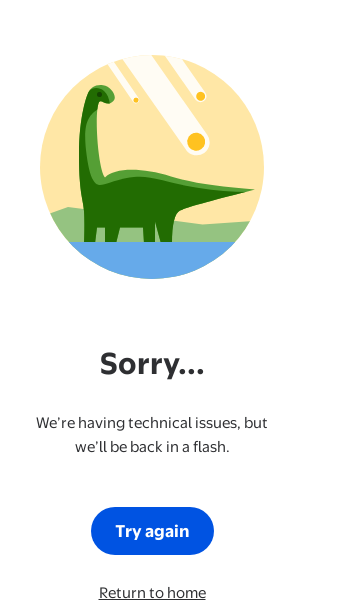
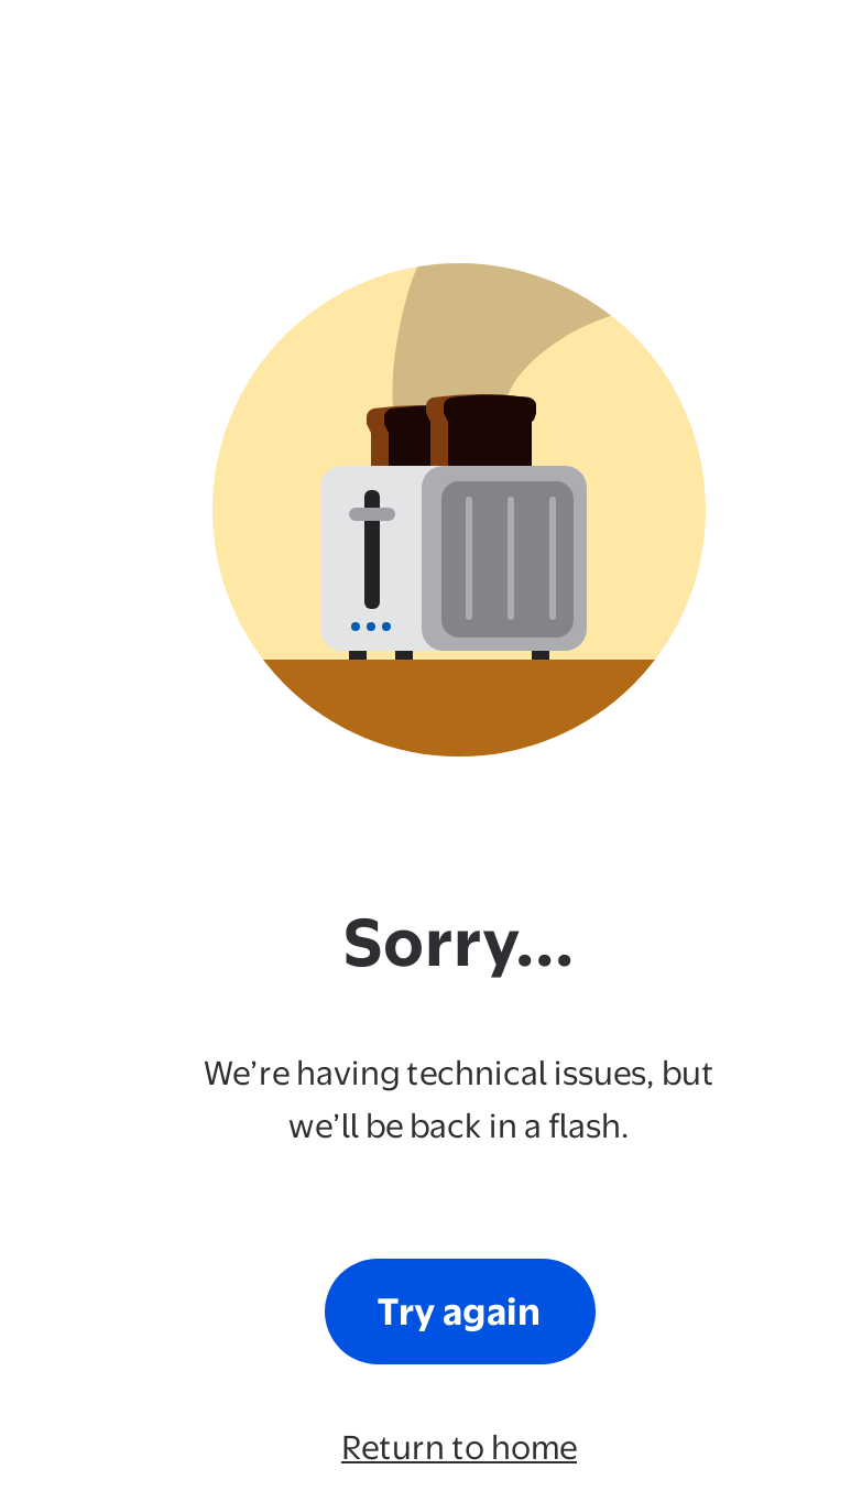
- [image]
+ [image]
